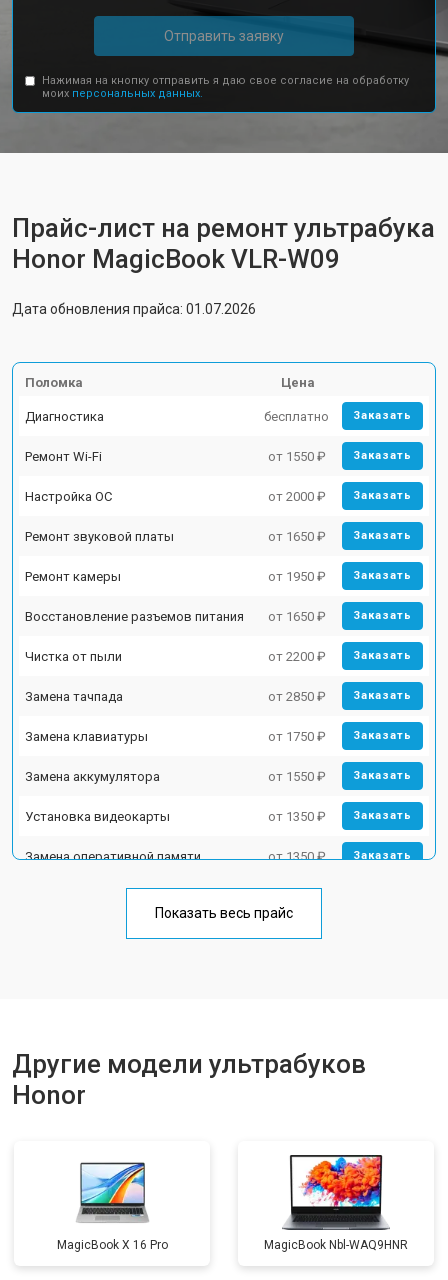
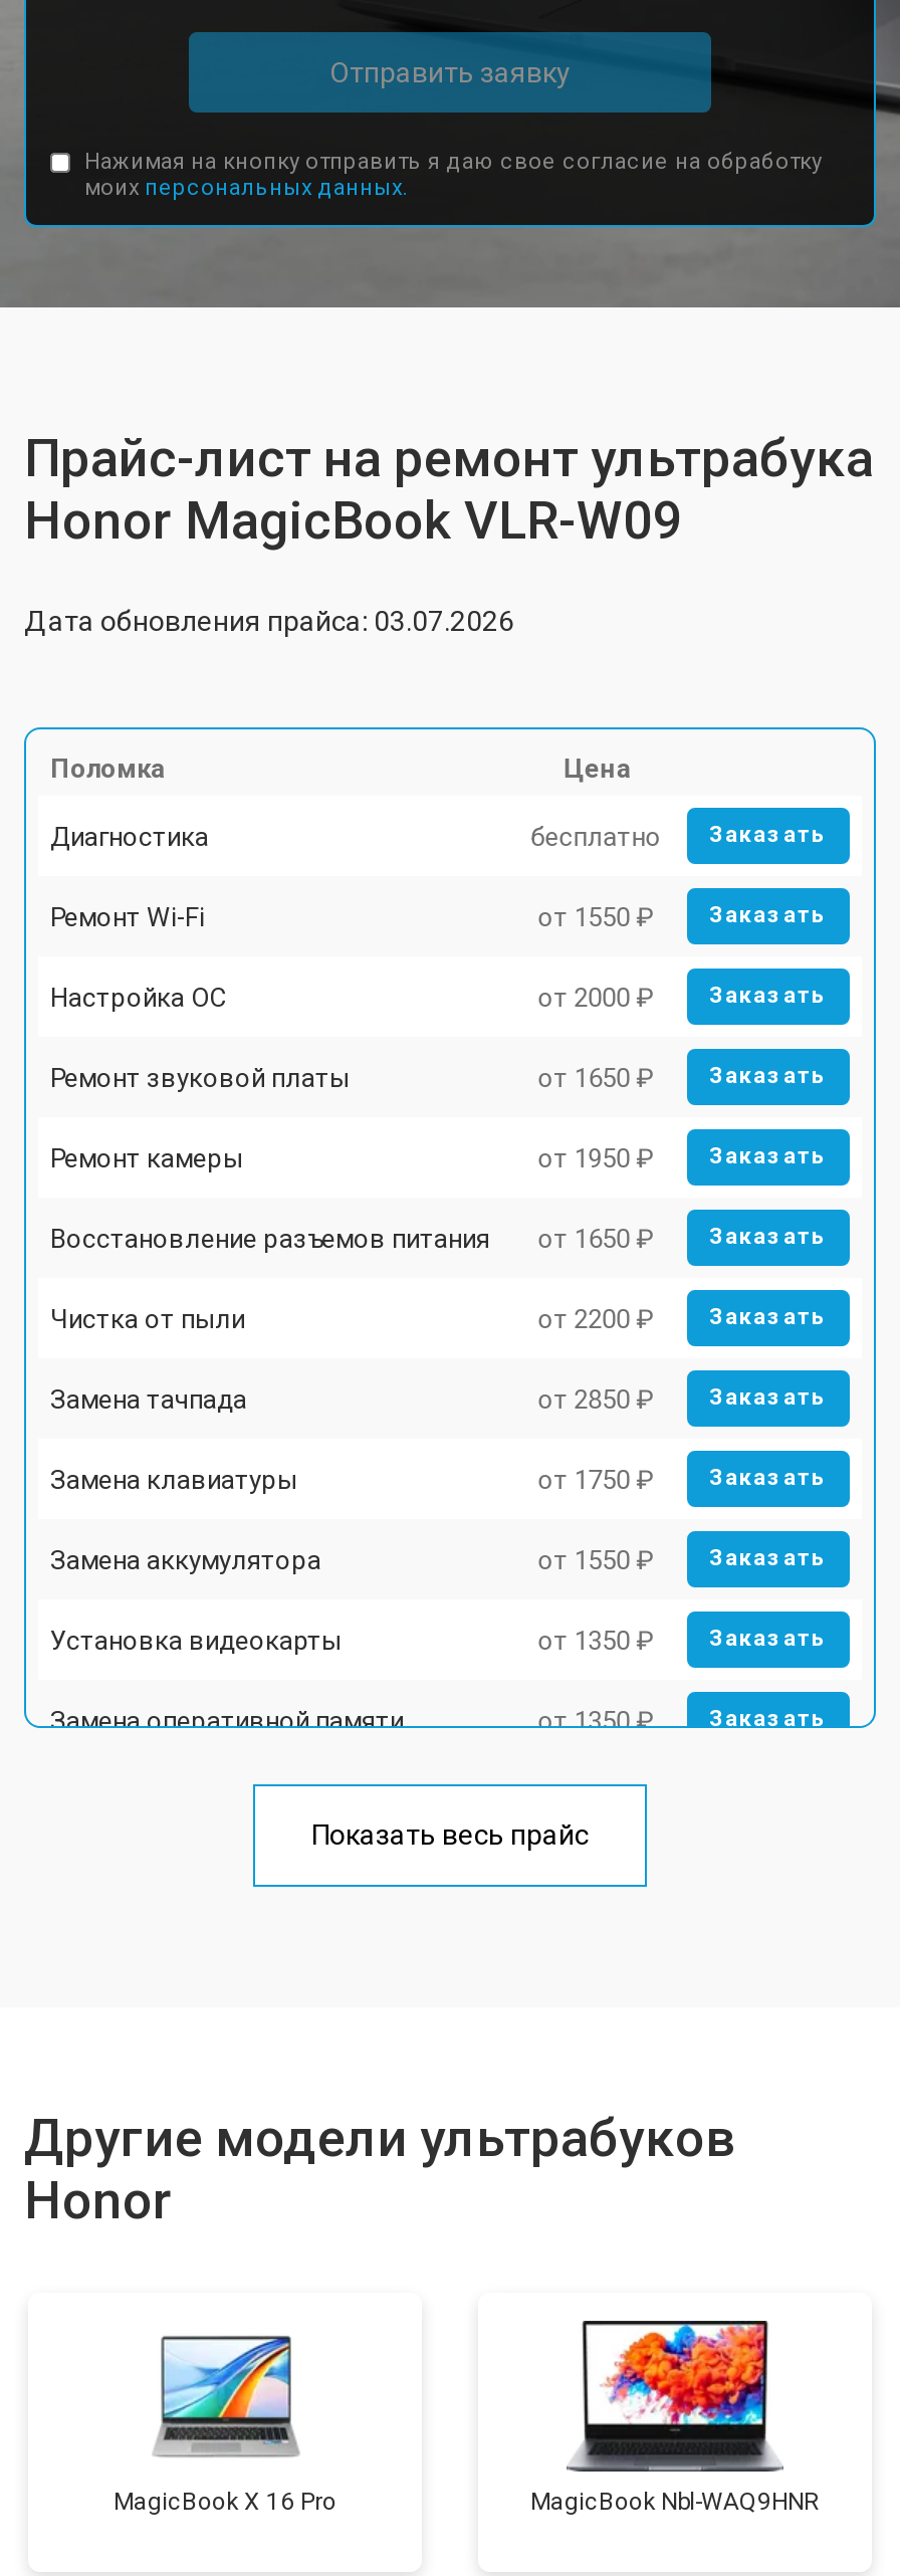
- Дата обновления прайса: 01.07.2026
+ Дата обновления прайса: 03.07.2026
